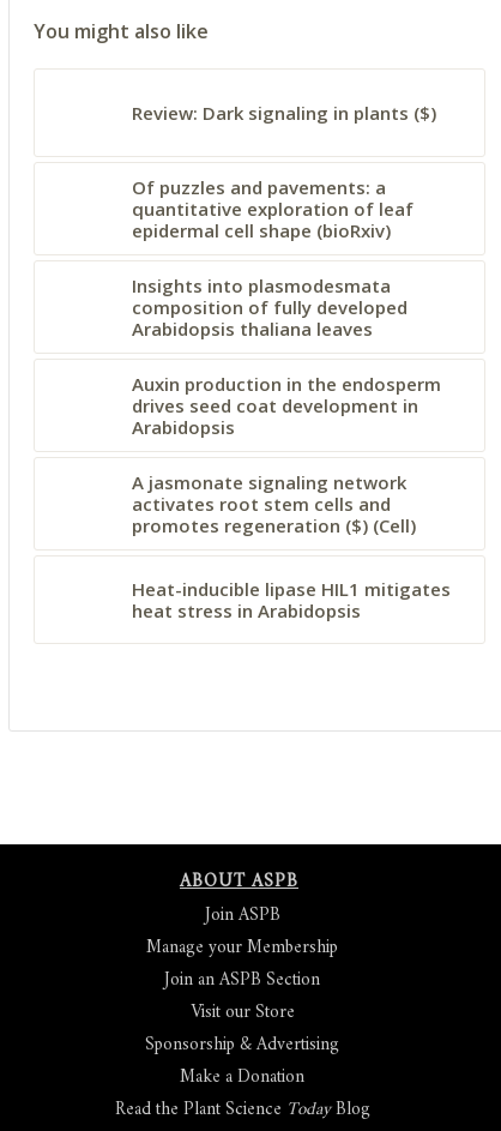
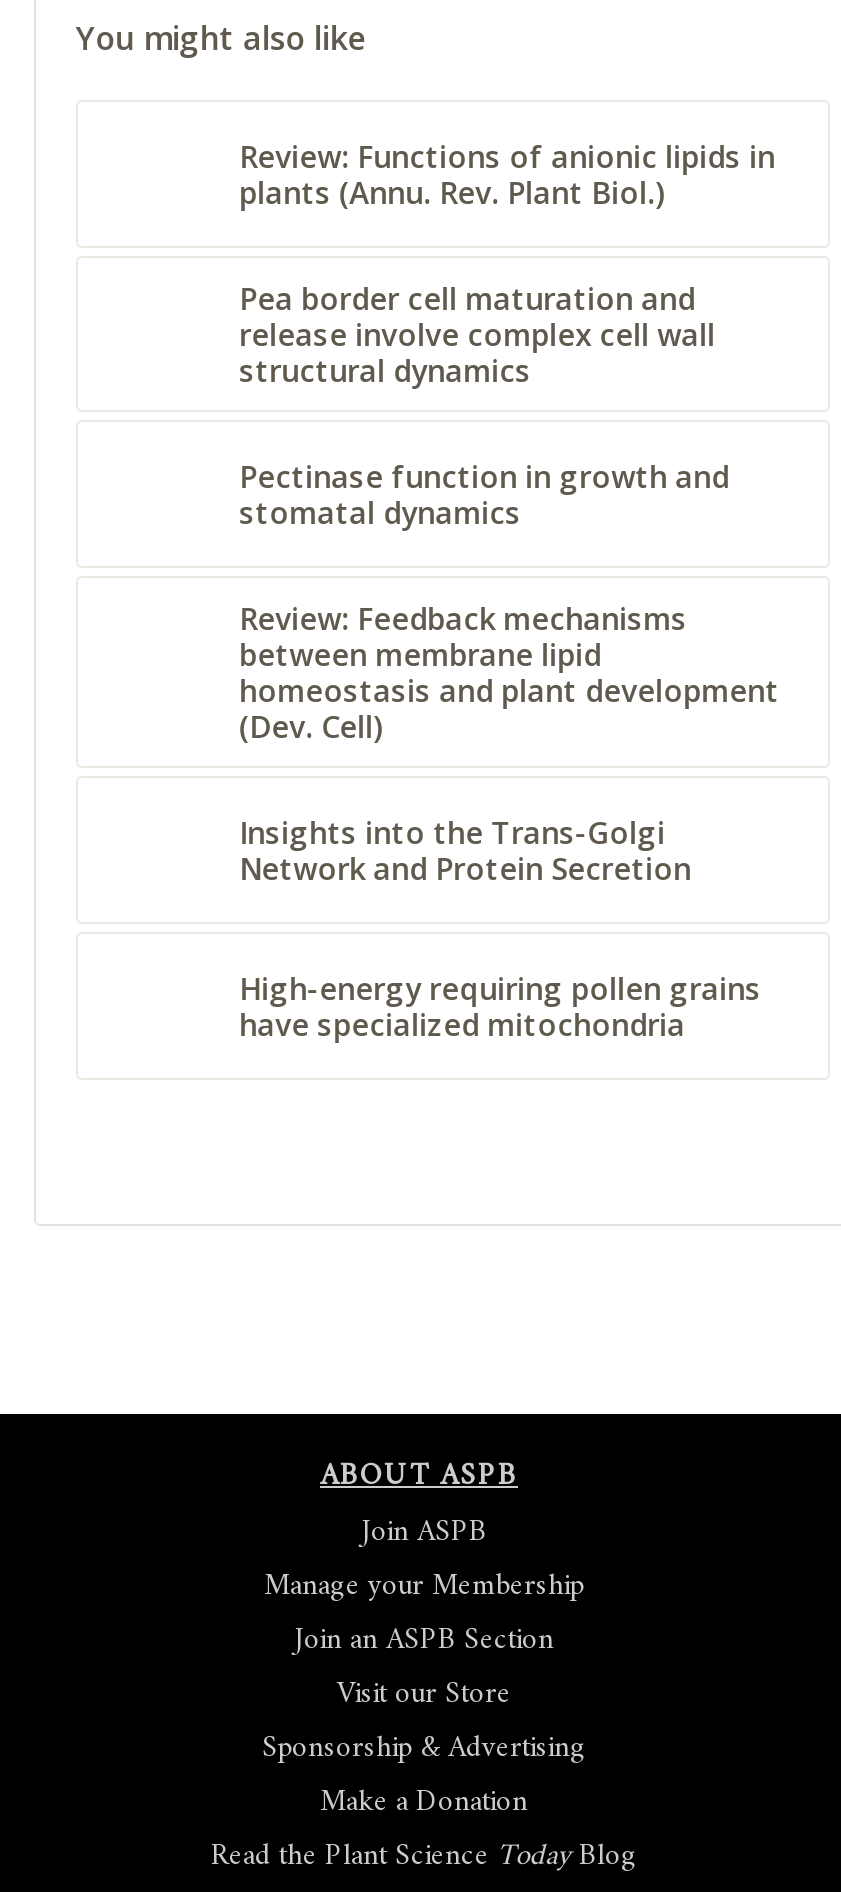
- Review: Dark signaling in plants ($)
+ Review: Functions of anionic lipids in
+ plants (Annu. Rev. Plant Biol.)

- Of puzzles and pavements: a
- quantitative exploration of leaf
- epidermal cell shape (bioRxiv)
+ Pea border cell maturation and
+ release involve complex cell wall
+ structural dynamics

- Insights into plasmodesmata
- composition of fully developed
- Arabidopsis thaliana leaves
+ Pectinase function in growth and
+ stomatal dynamics

- Auxin production in the endosperm
- drives seed coat development in
- Arabidopsis
+ Review: Feedback mechanisms
+ between membrane lipid
+ homeostasis and plant development
+ (Dev. Cell)

- A jasmonate signaling network
- activates root stem cells and
- promotes regeneration ($) (Cell)
+ Insights into the Trans-Golgi
+ Network and Protein Secretion

- Heat-inducible lipase HIL1 mitigates
- heat stress in Arabidopsis
+ High-energy requiring pollen grains
+ have specialized mitochondria
